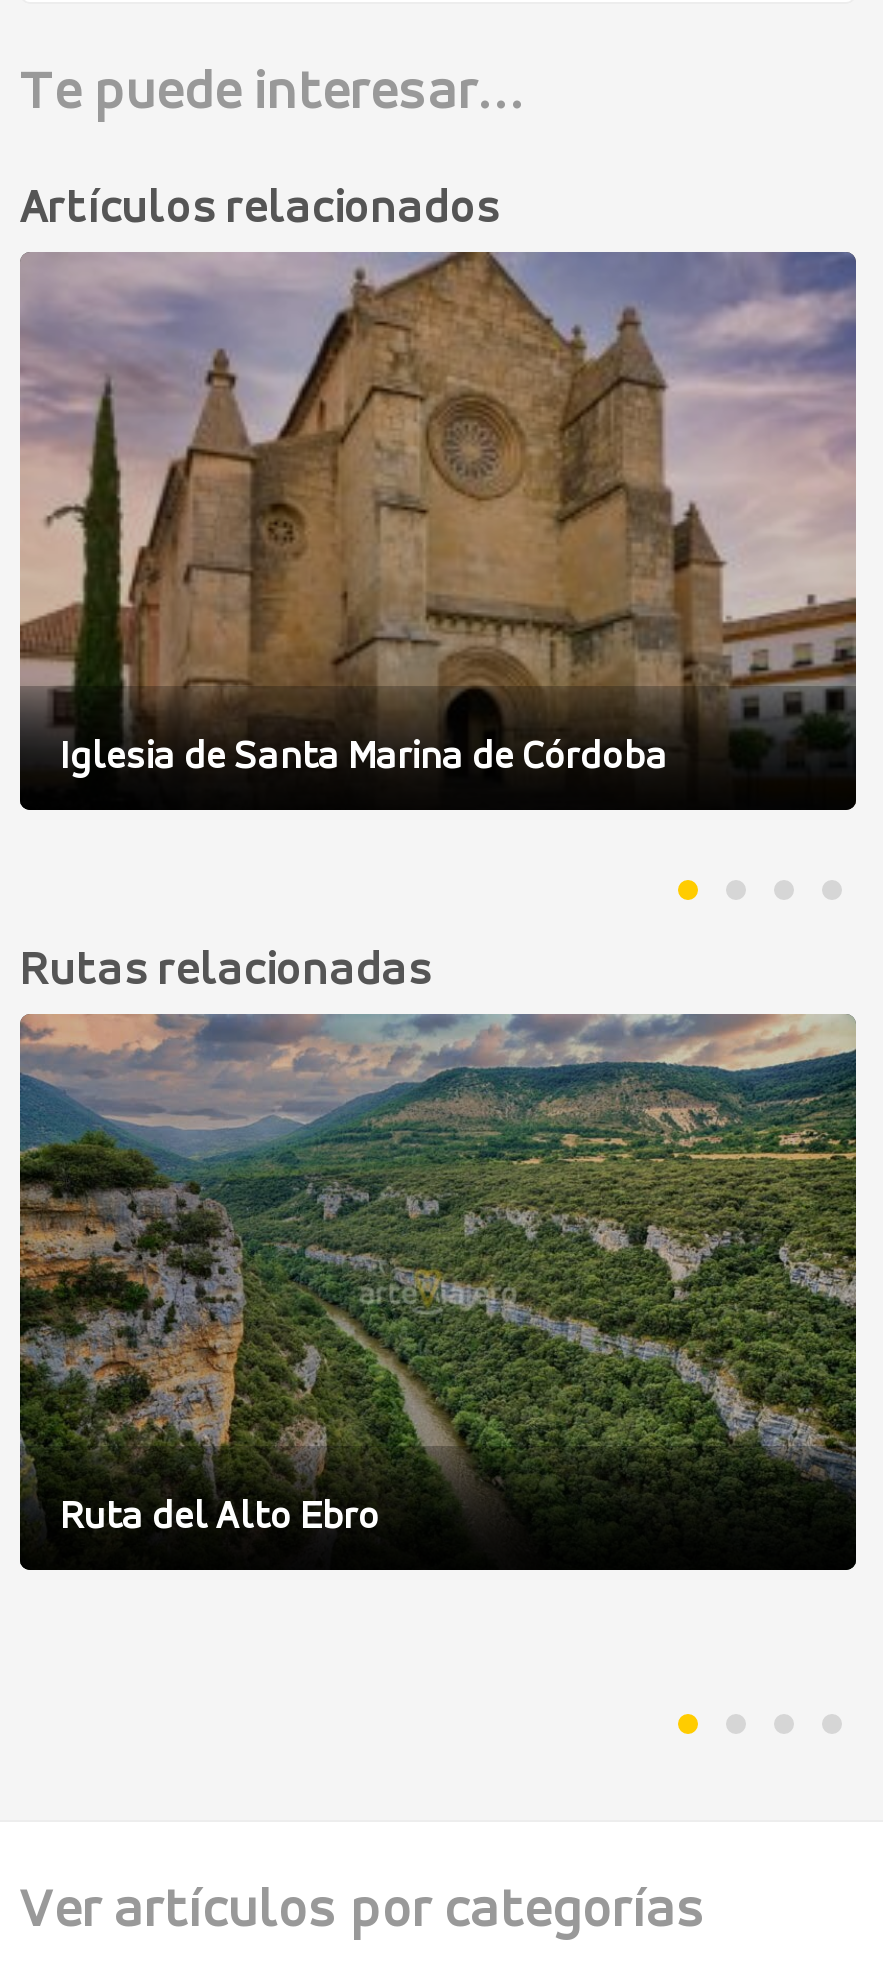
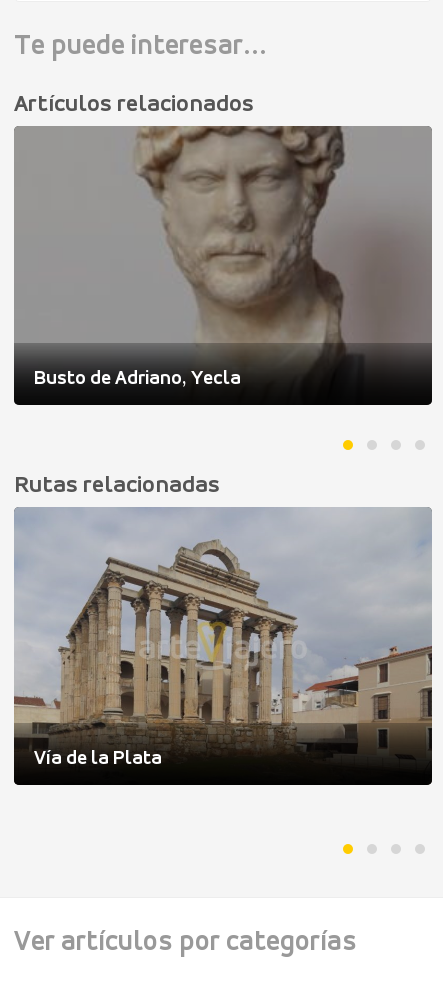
- [image]
- Iglesia de Santa Marina de Córdoba
+ [image]
+ Busto de Adriano, Yecla

- [image]
- Ruta del Alto Ebro
+ [image]
+ Vía de la Plata
